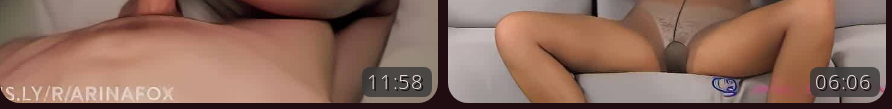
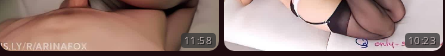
- 06:06
+ 10:23
